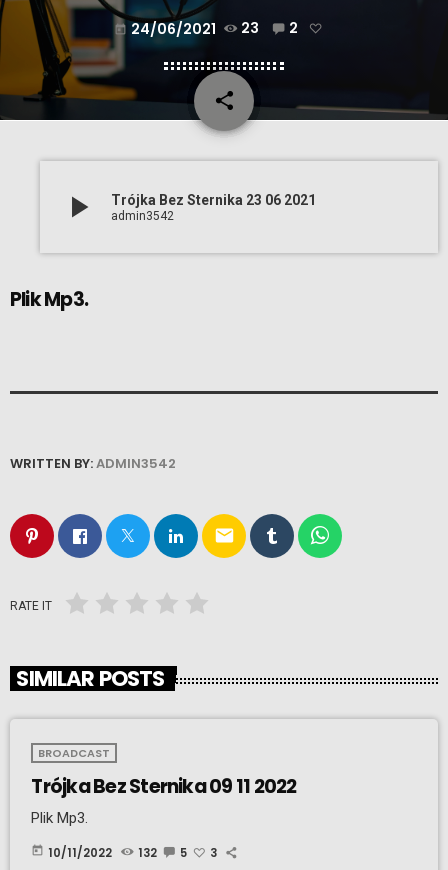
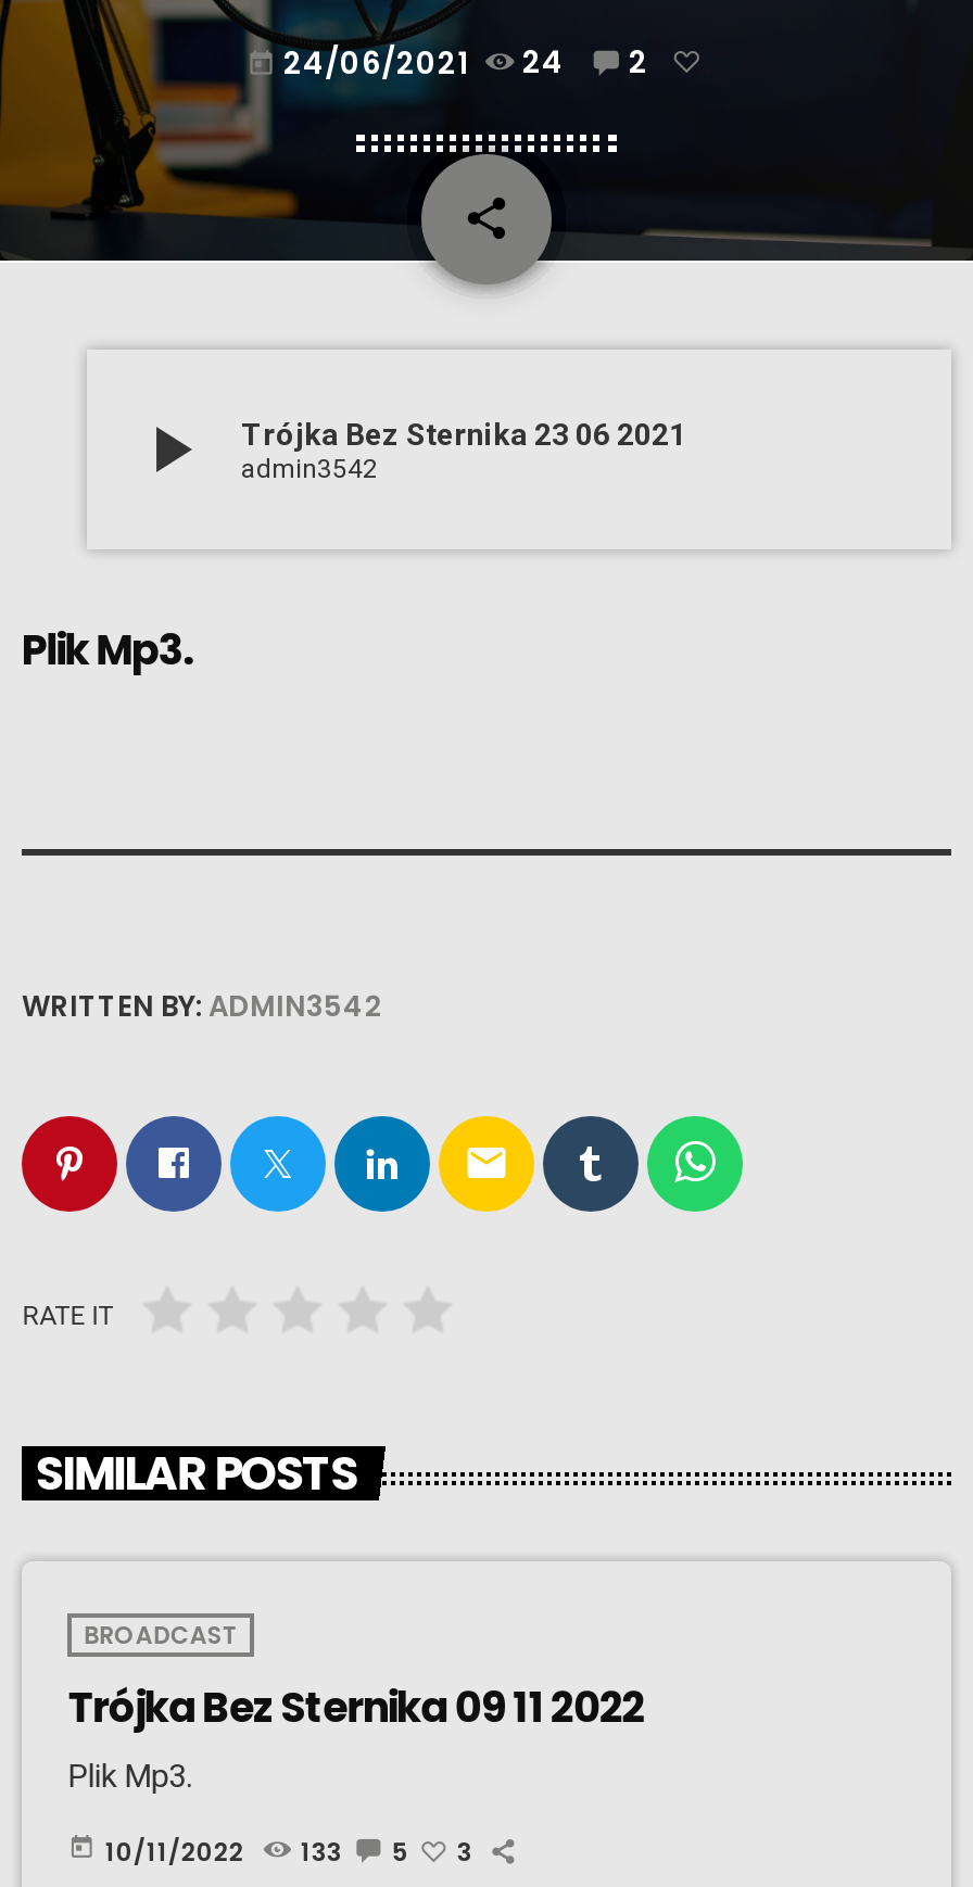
- 23
+ 24

- 132
+ 133
